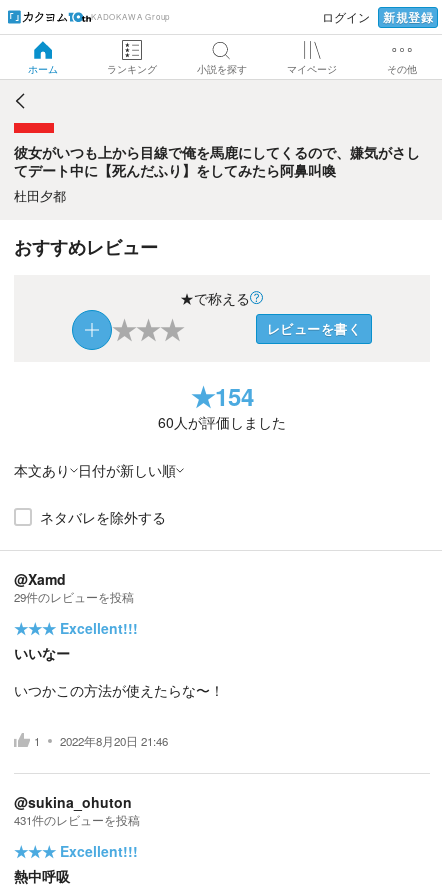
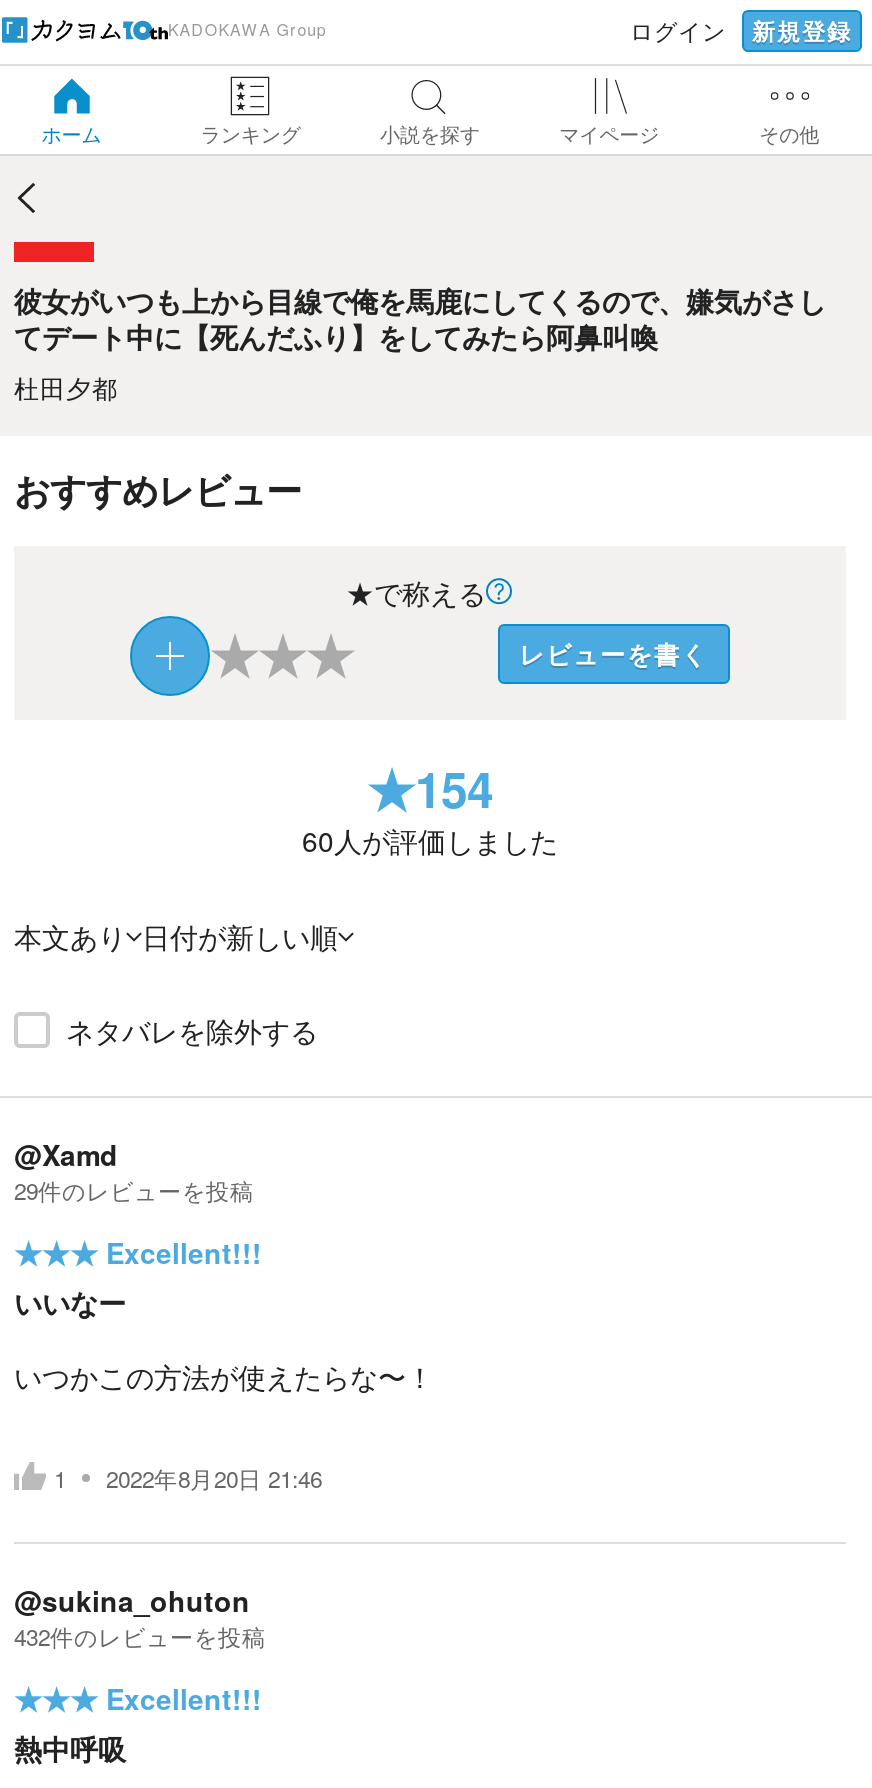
- 431件のレビューを投稿
+ 432件のレビューを投稿
